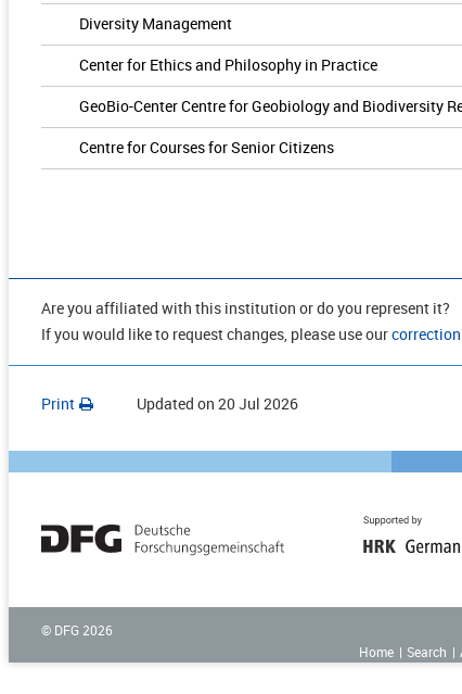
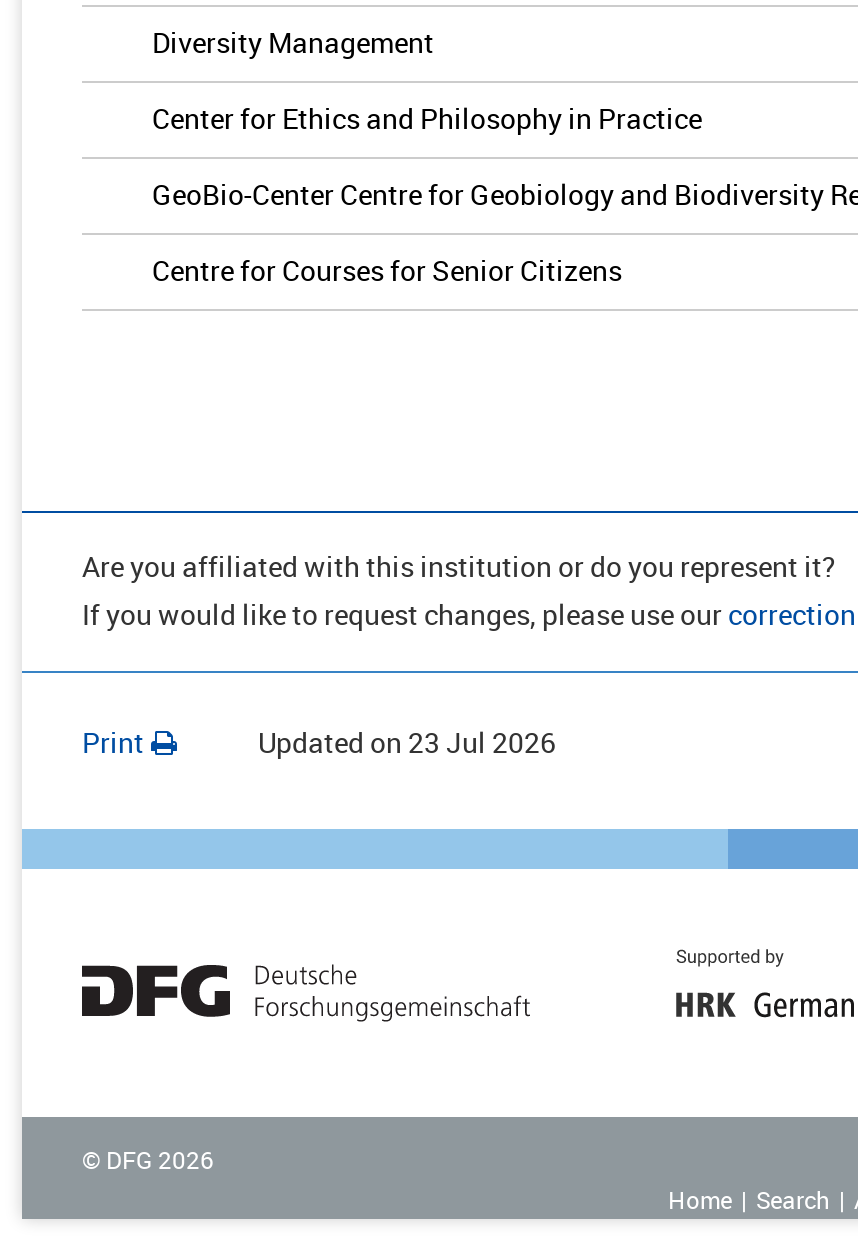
- Updated on 20 Jul 2026
+ Updated on 23 Jul 2026
